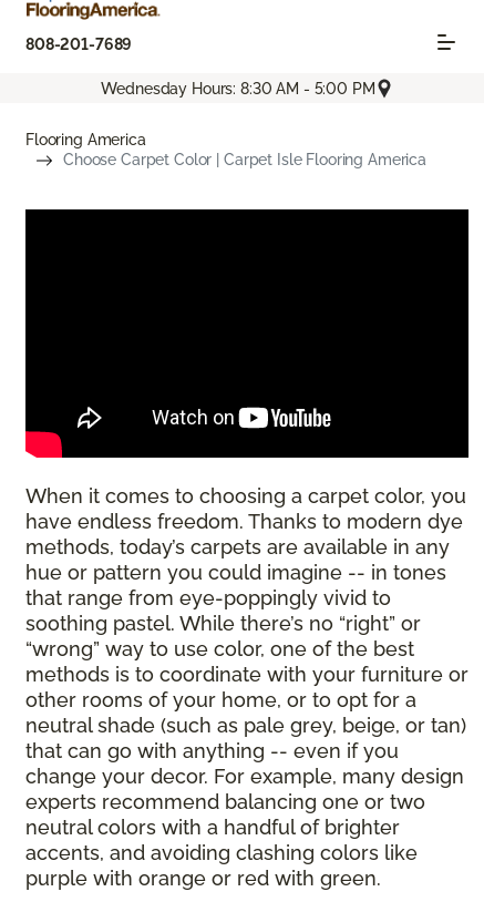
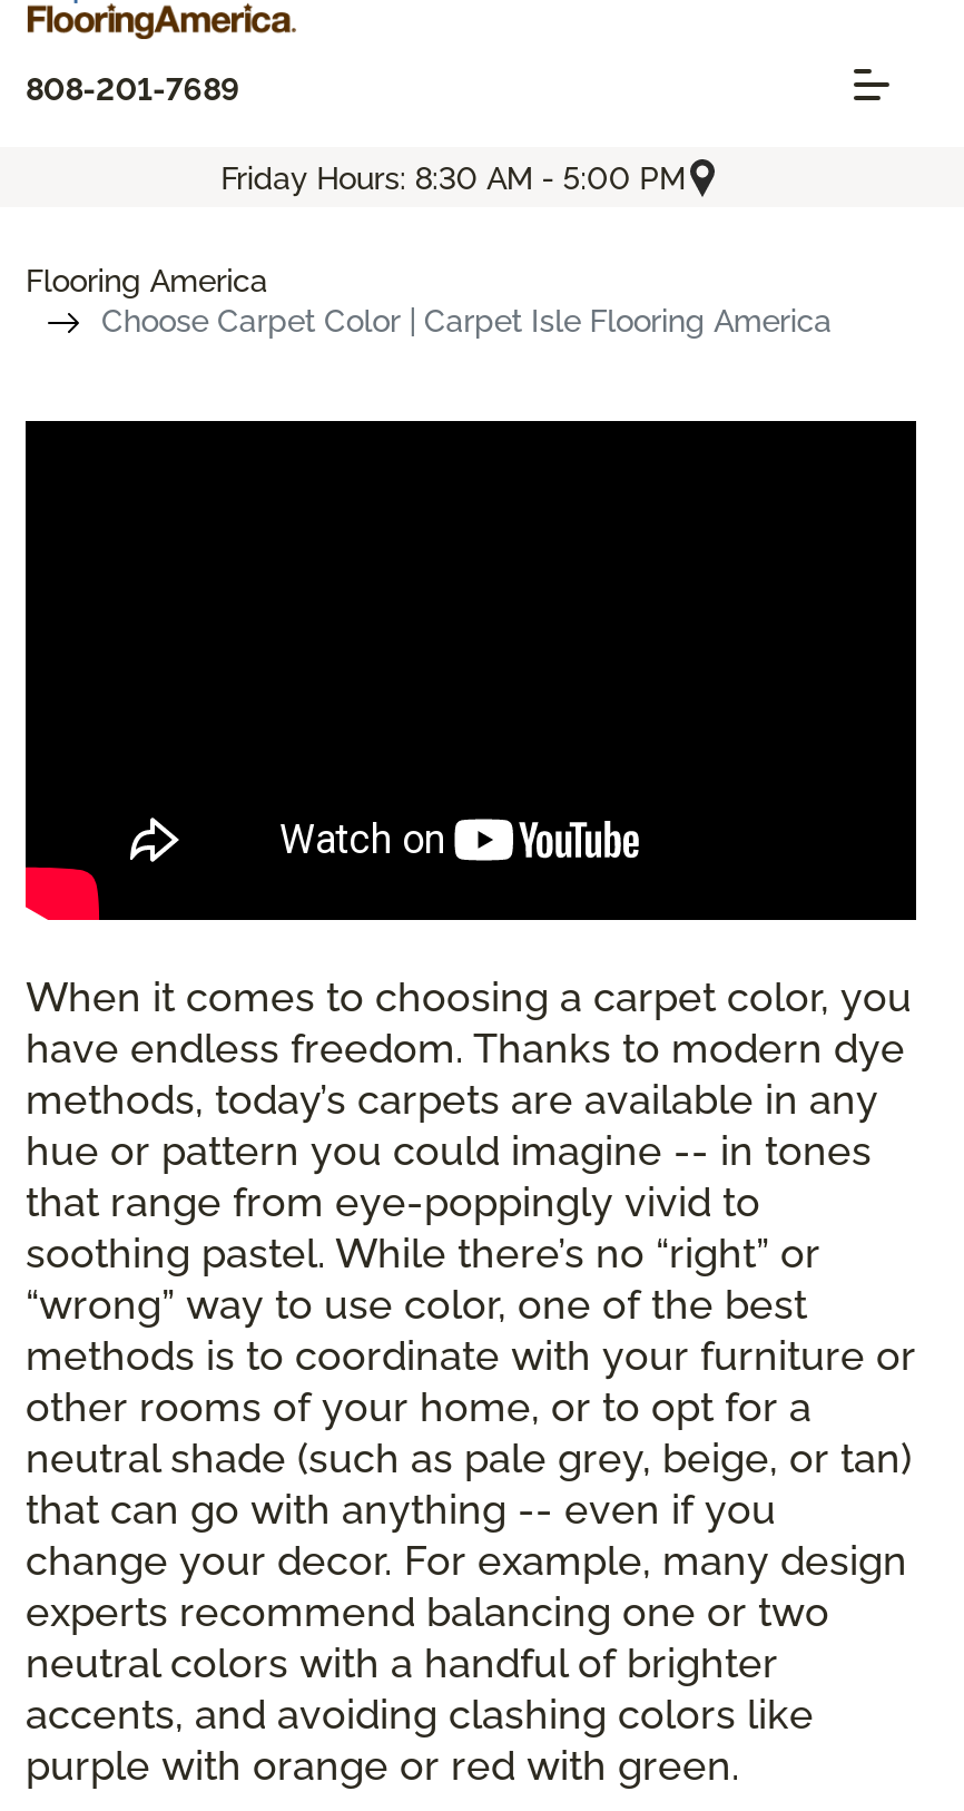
- Wednesday Hours: 8:30 AM - 5:00 PM
+ Friday Hours: 8:30 AM - 5:00 PM
